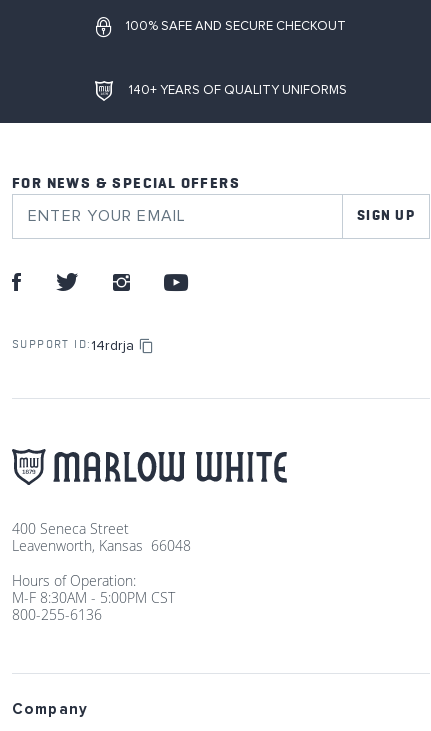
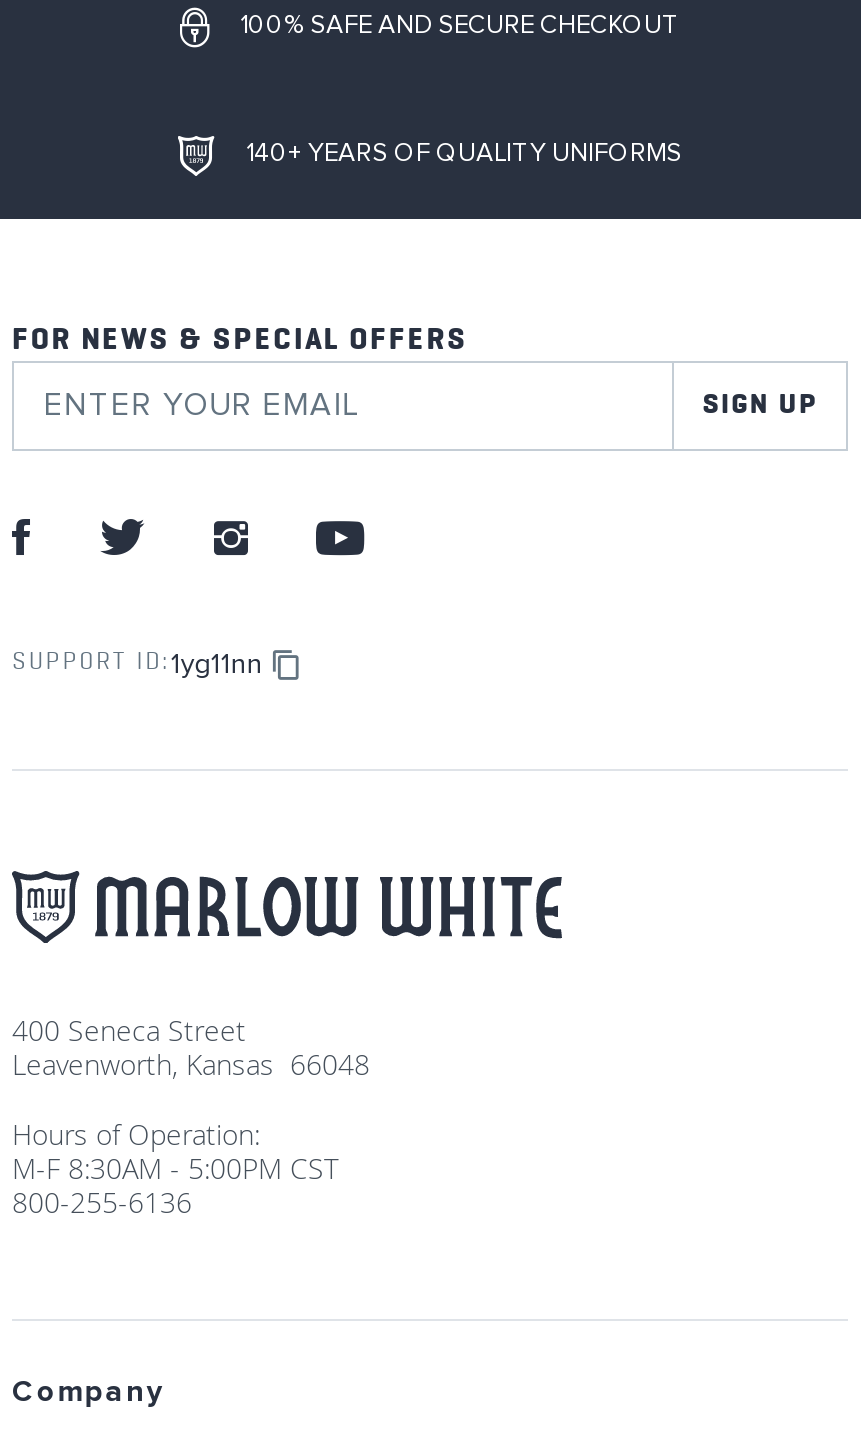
- SUPPORT ID: 14rdrja
+ SUPPORT ID: 1yg11nn
